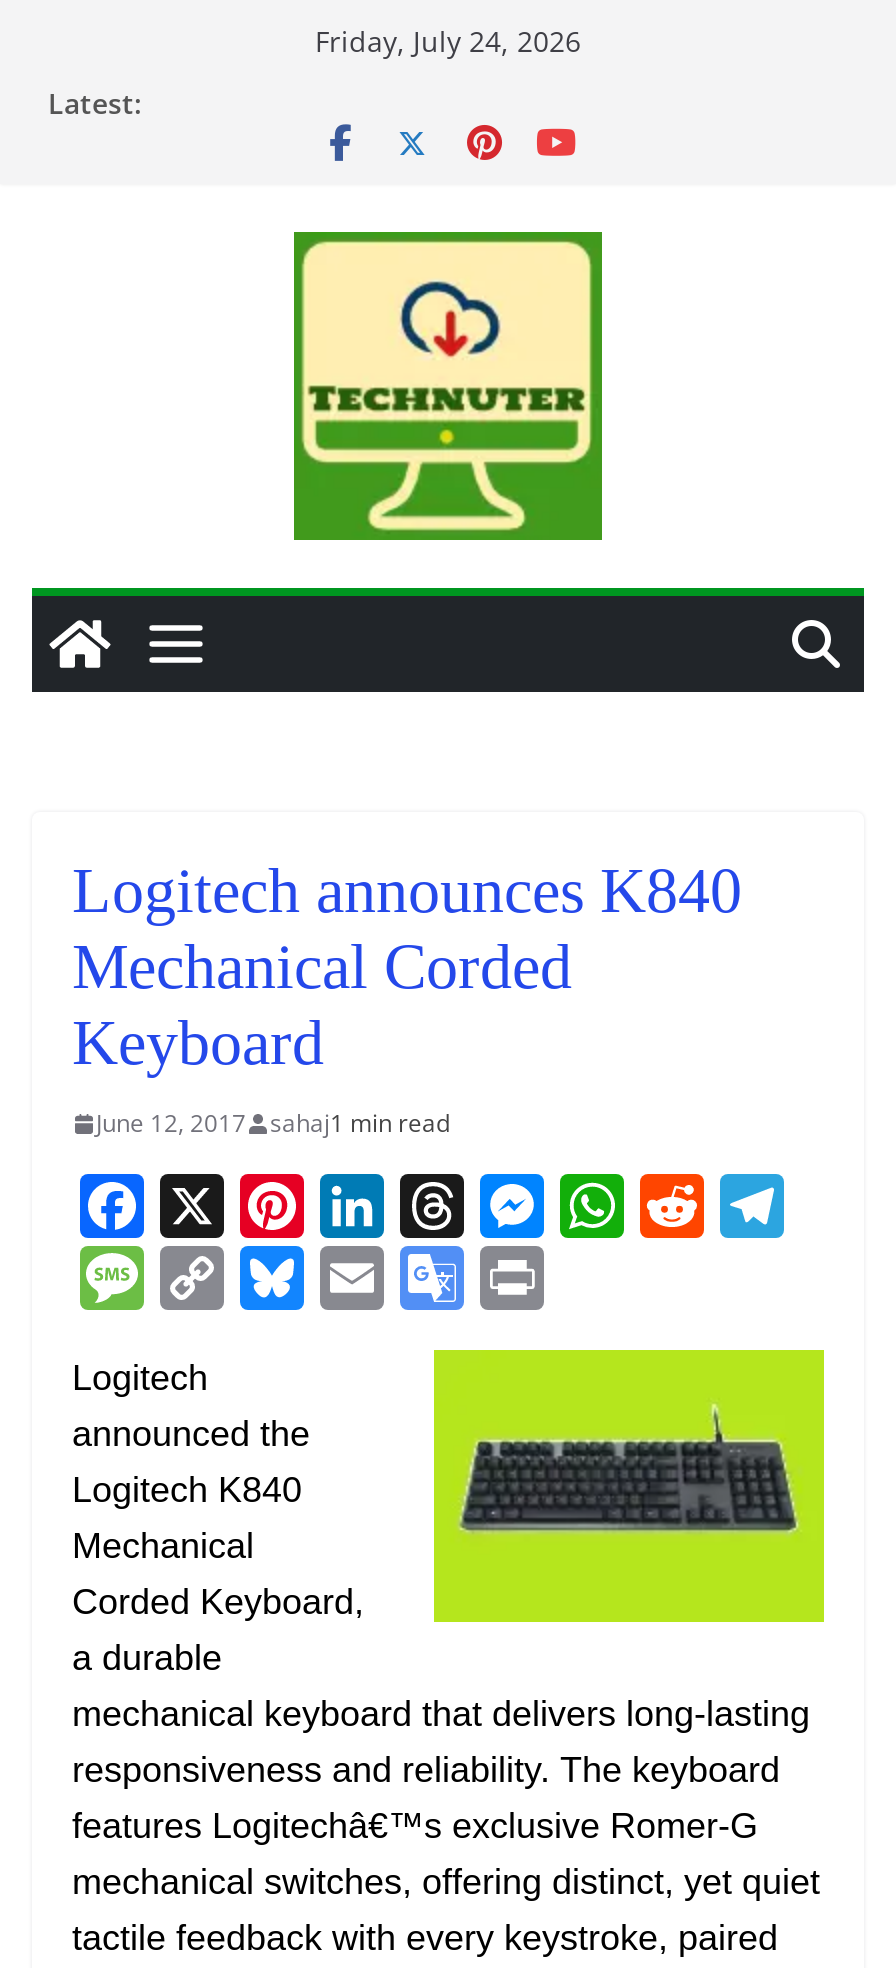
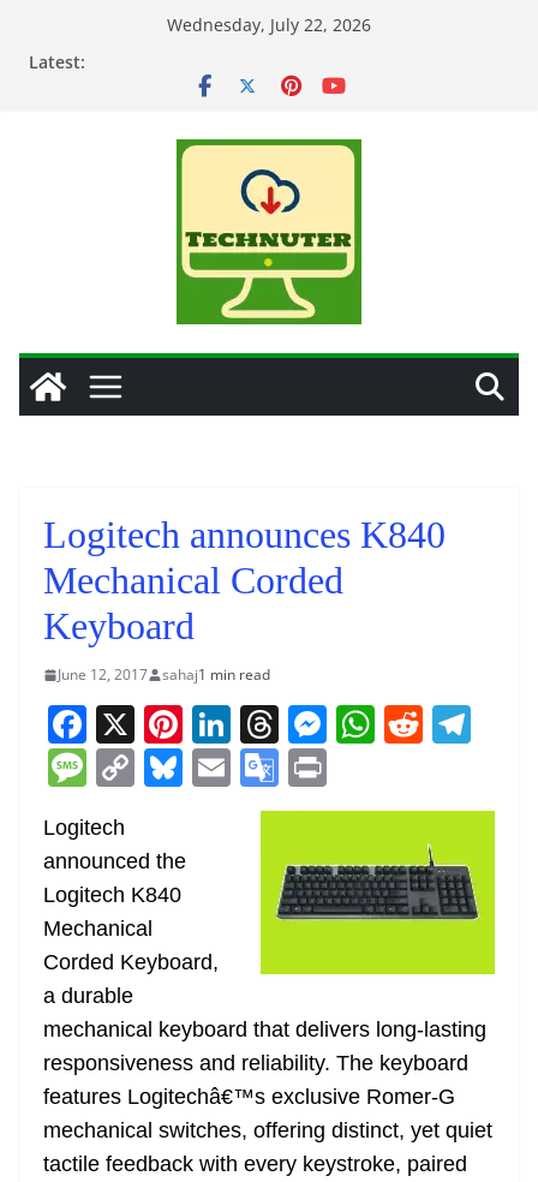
- Friday, July 24, 2026
+ Wednesday, July 22, 2026
